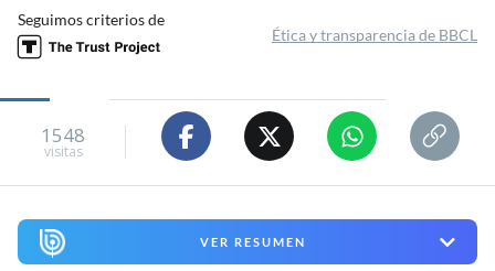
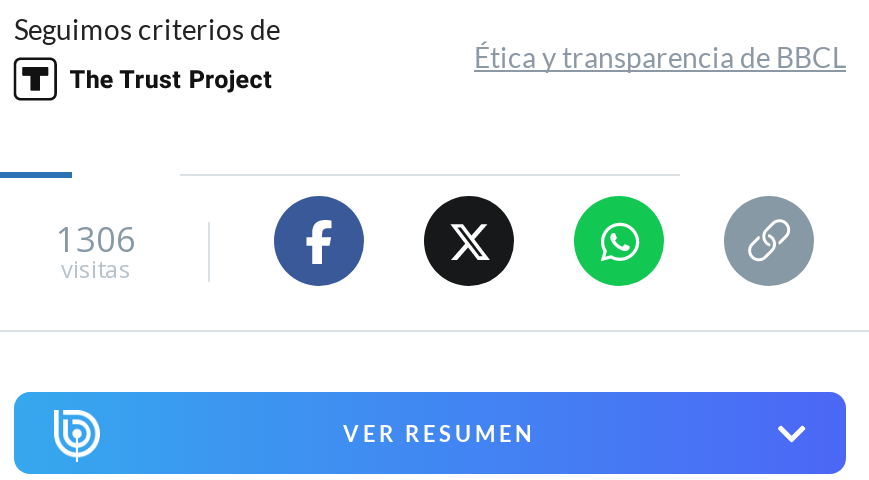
- 1548
+ 1306
